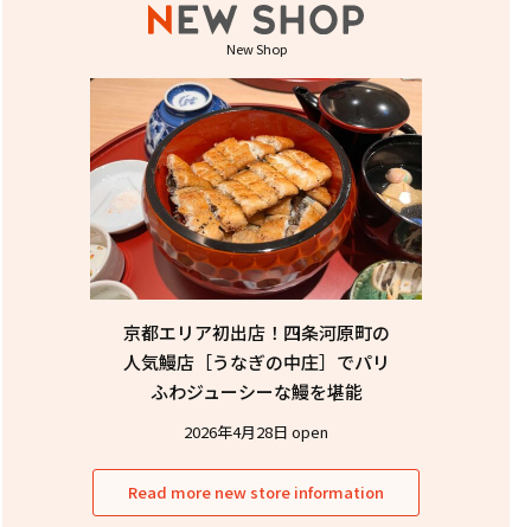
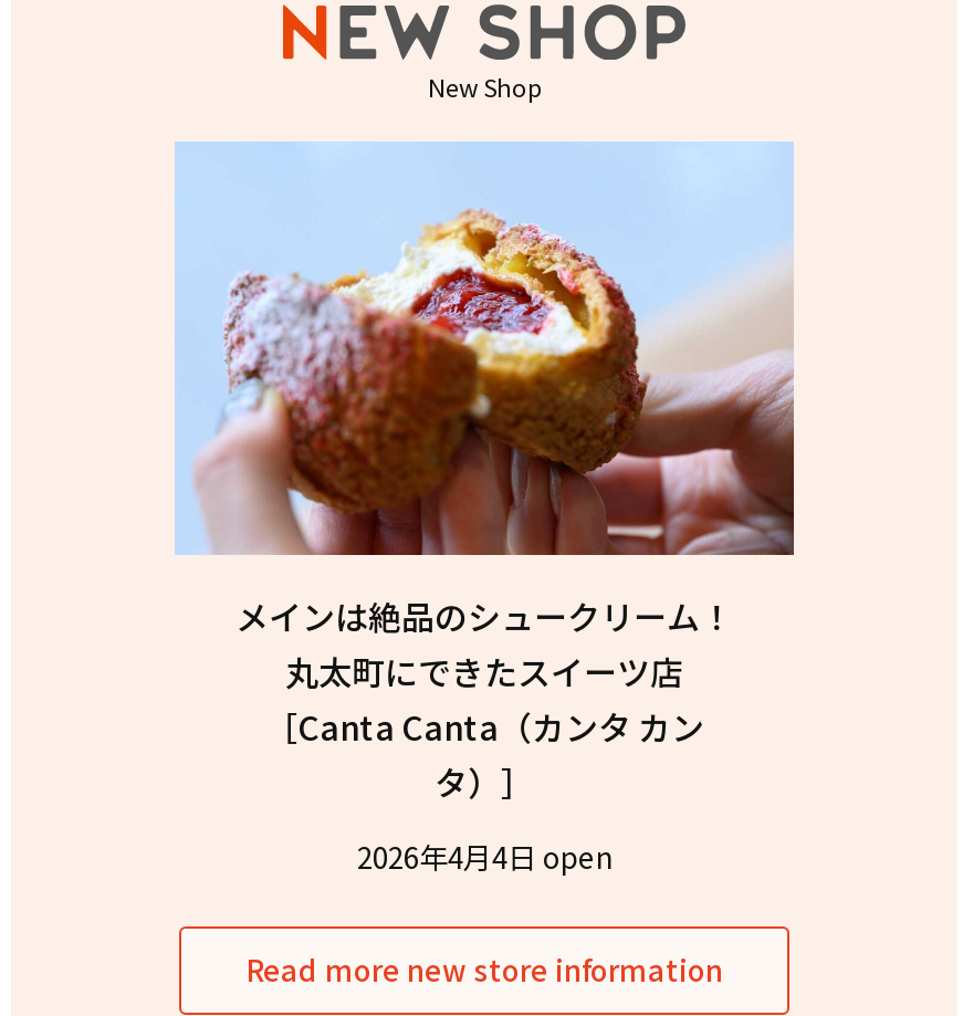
- [image]
- 京都エリア初出店！四条河原町の
- 人気鰻店［うなぎの中庄］でパリ
- ふわジューシーな鰻を堪能
+ [image]
+ メインは絶品のシュークリーム！
+ 丸太町にできたスイーツ店
+ ［Canta Canta（カンタ カン
+ タ）］

- 2026年4月28日 open
+ 2026年4月4日 open
